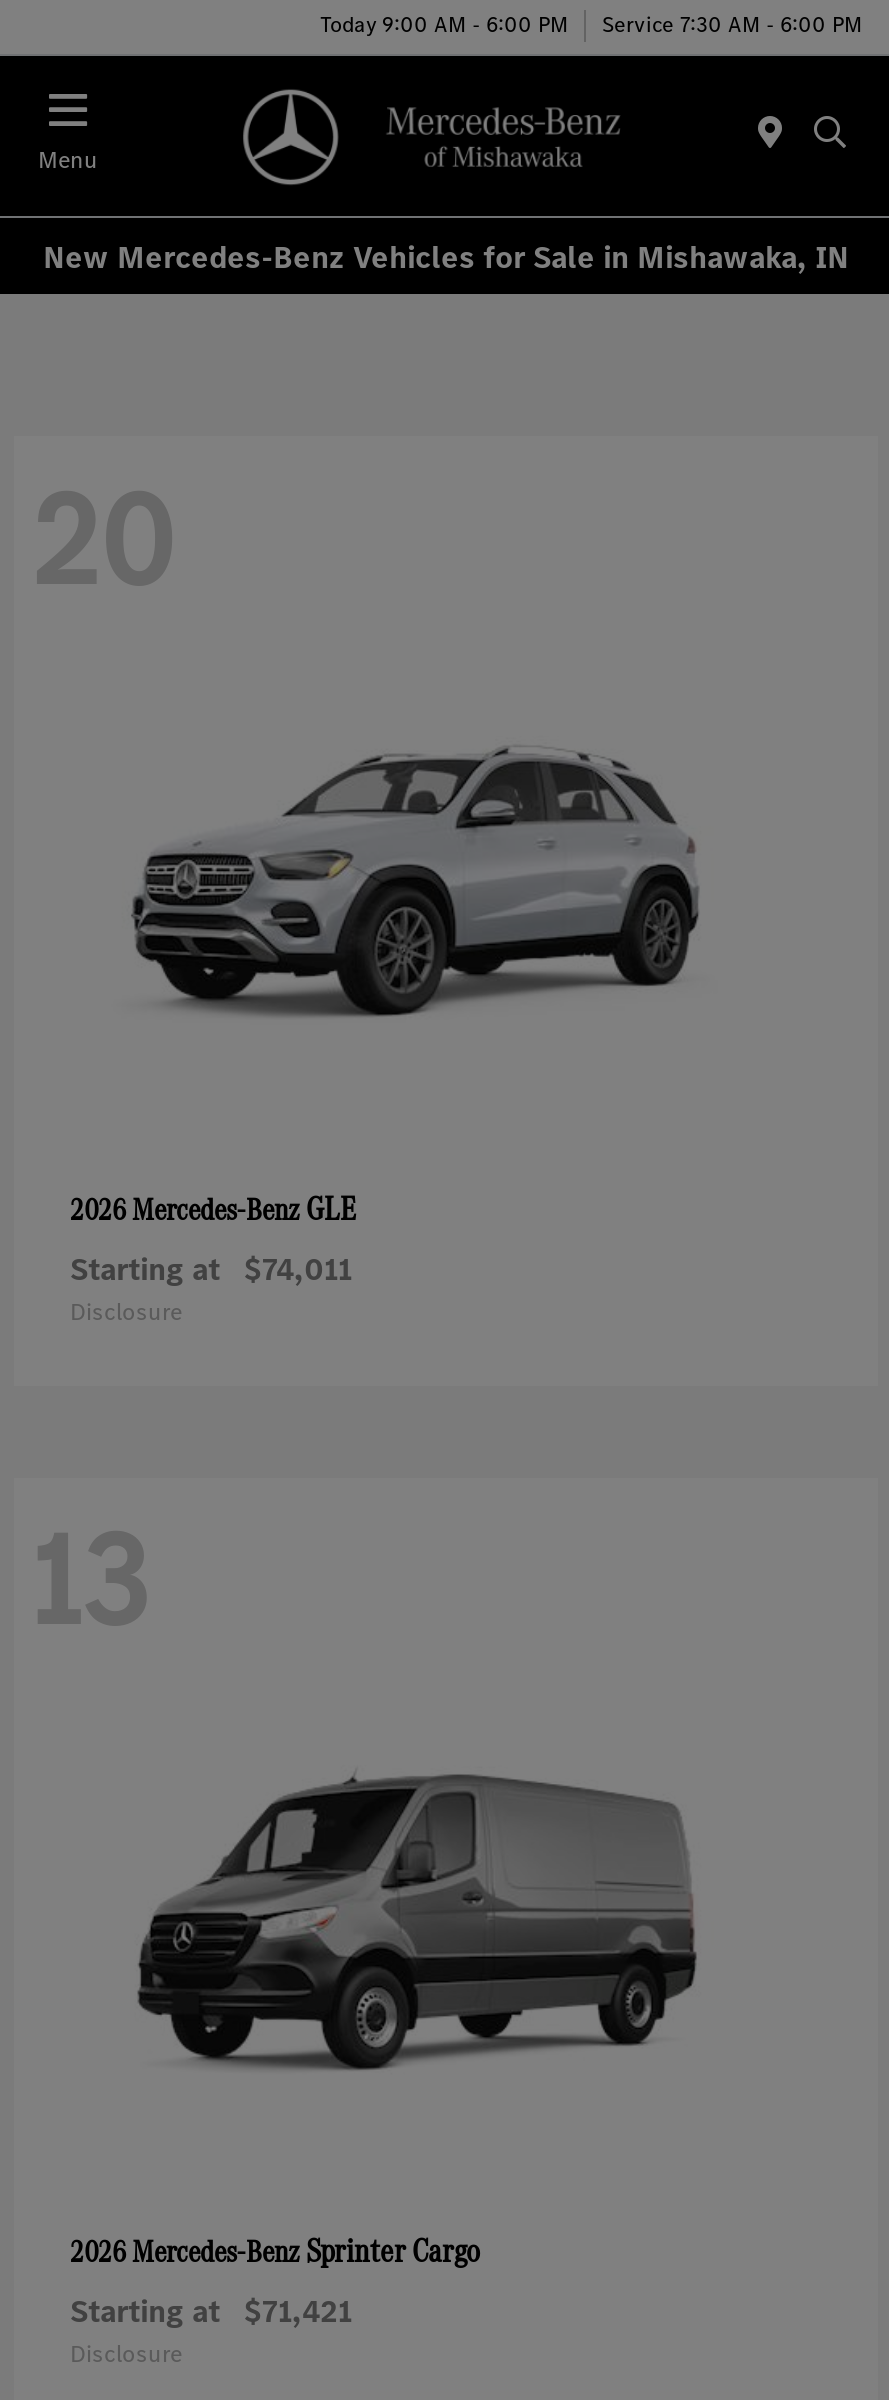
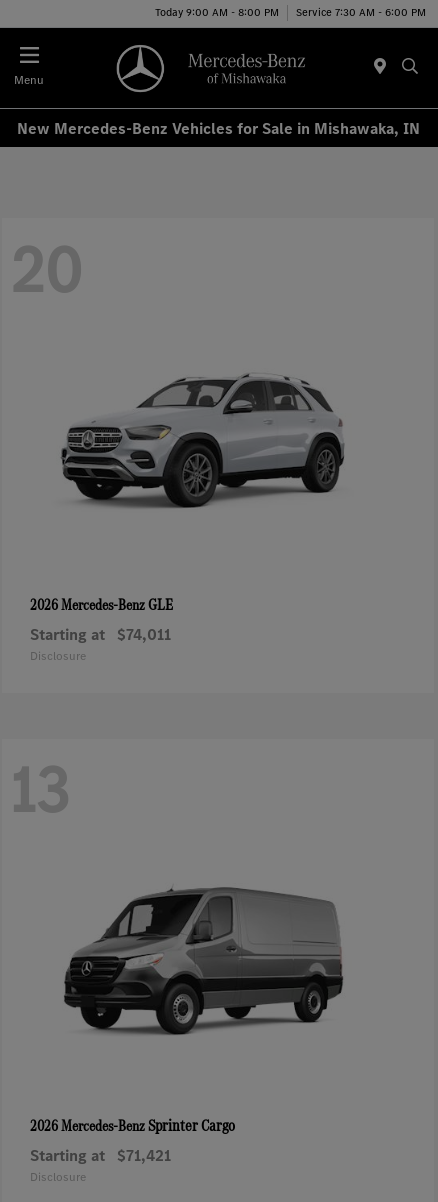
- Today 9:00 AM - 6:00 PM Service 7:30 AM - 6:00 PM
+ Today 9:00 AM - 8:00 PM Service 7:30 AM - 6:00 PM
